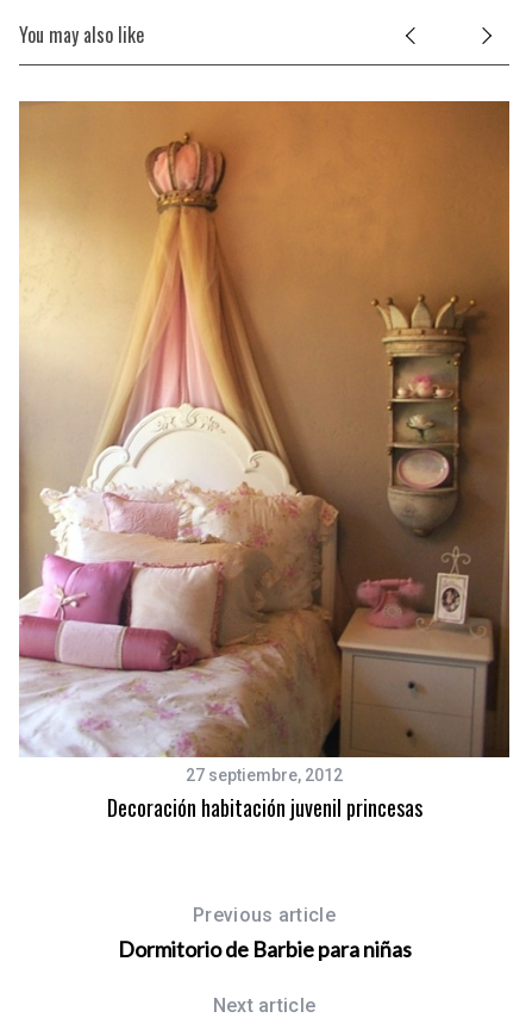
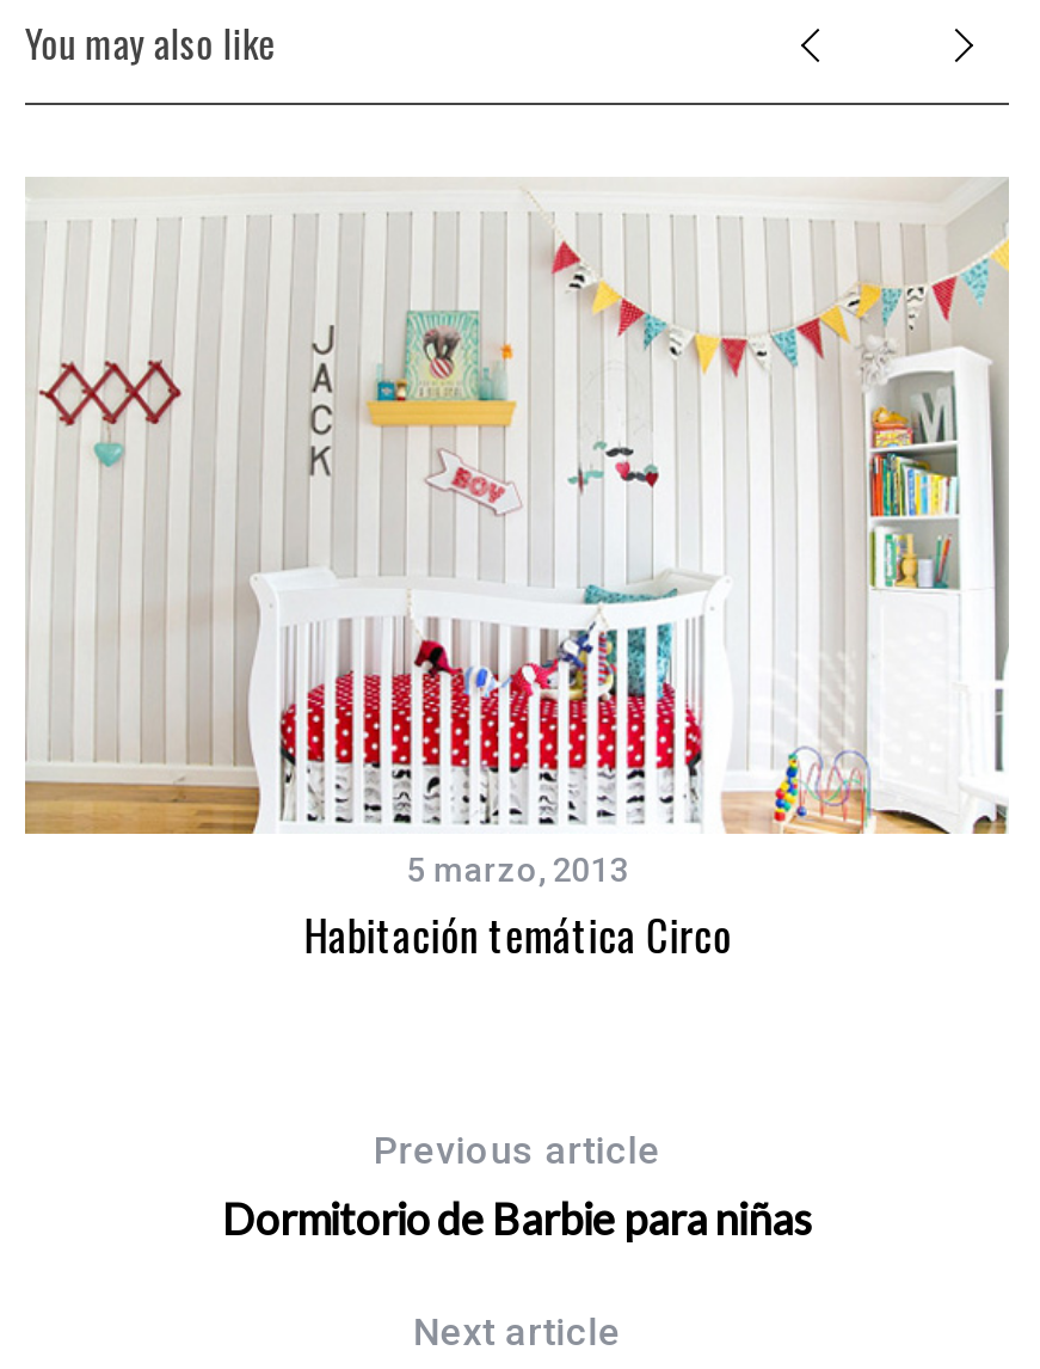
- [image]
- 27 septiembre, 2012
- Decoración habitación juvenil princesas
+ [image]
+ 5 marzo, 2013
+ Habitación temática Circo
